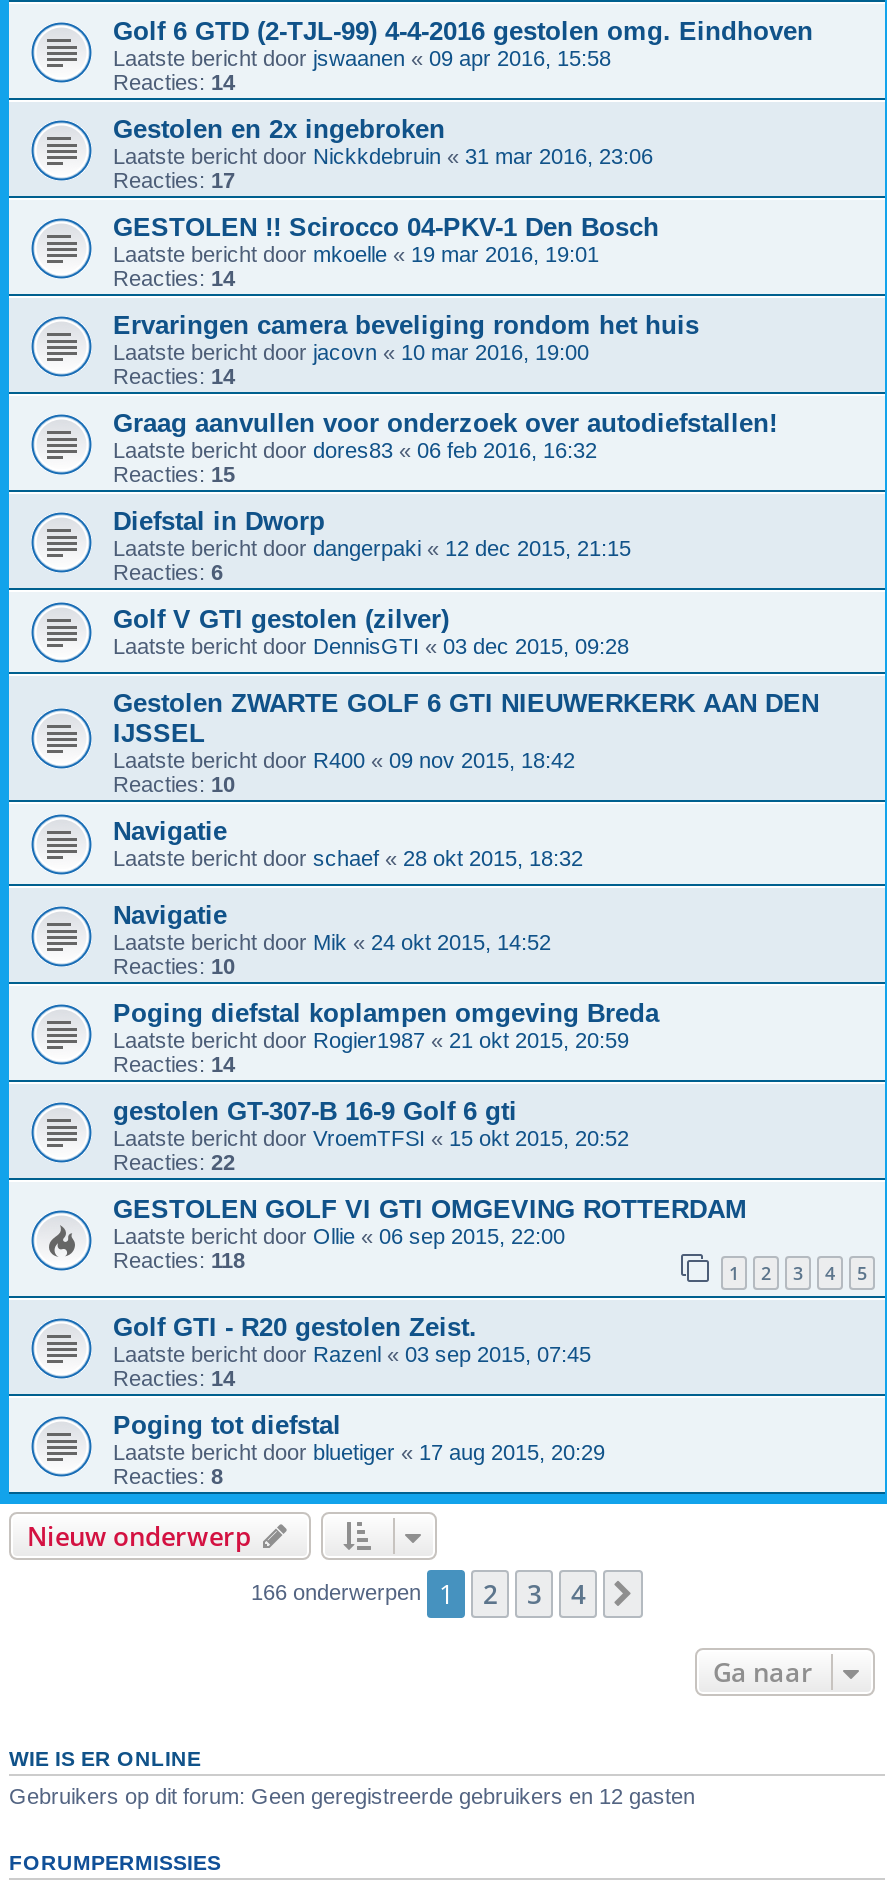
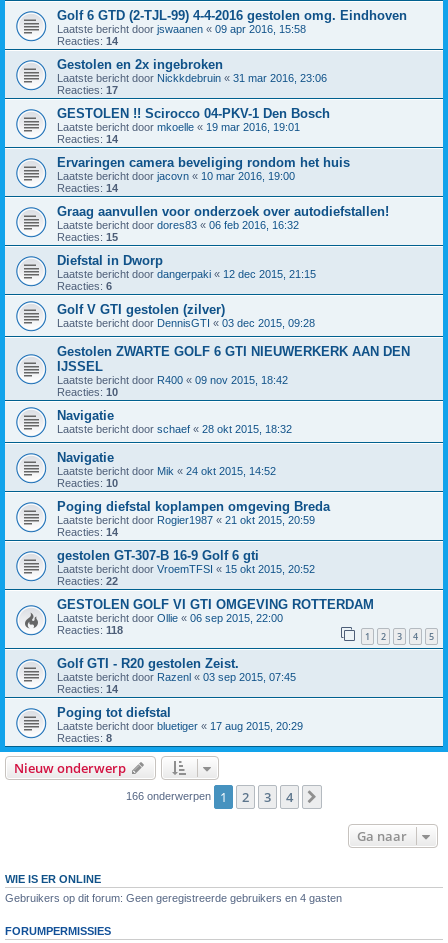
- Gebruikers op dit forum: Geen geregistreerde gebruikers en 12 gasten
+ Gebruikers op dit forum: Geen geregistreerde gebruikers en 4 gasten
